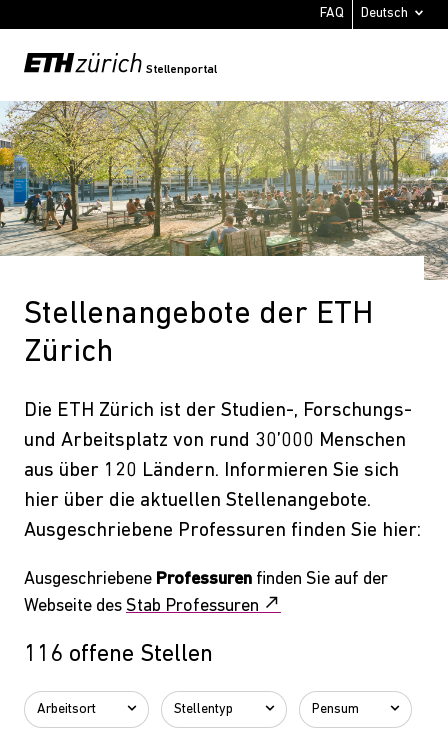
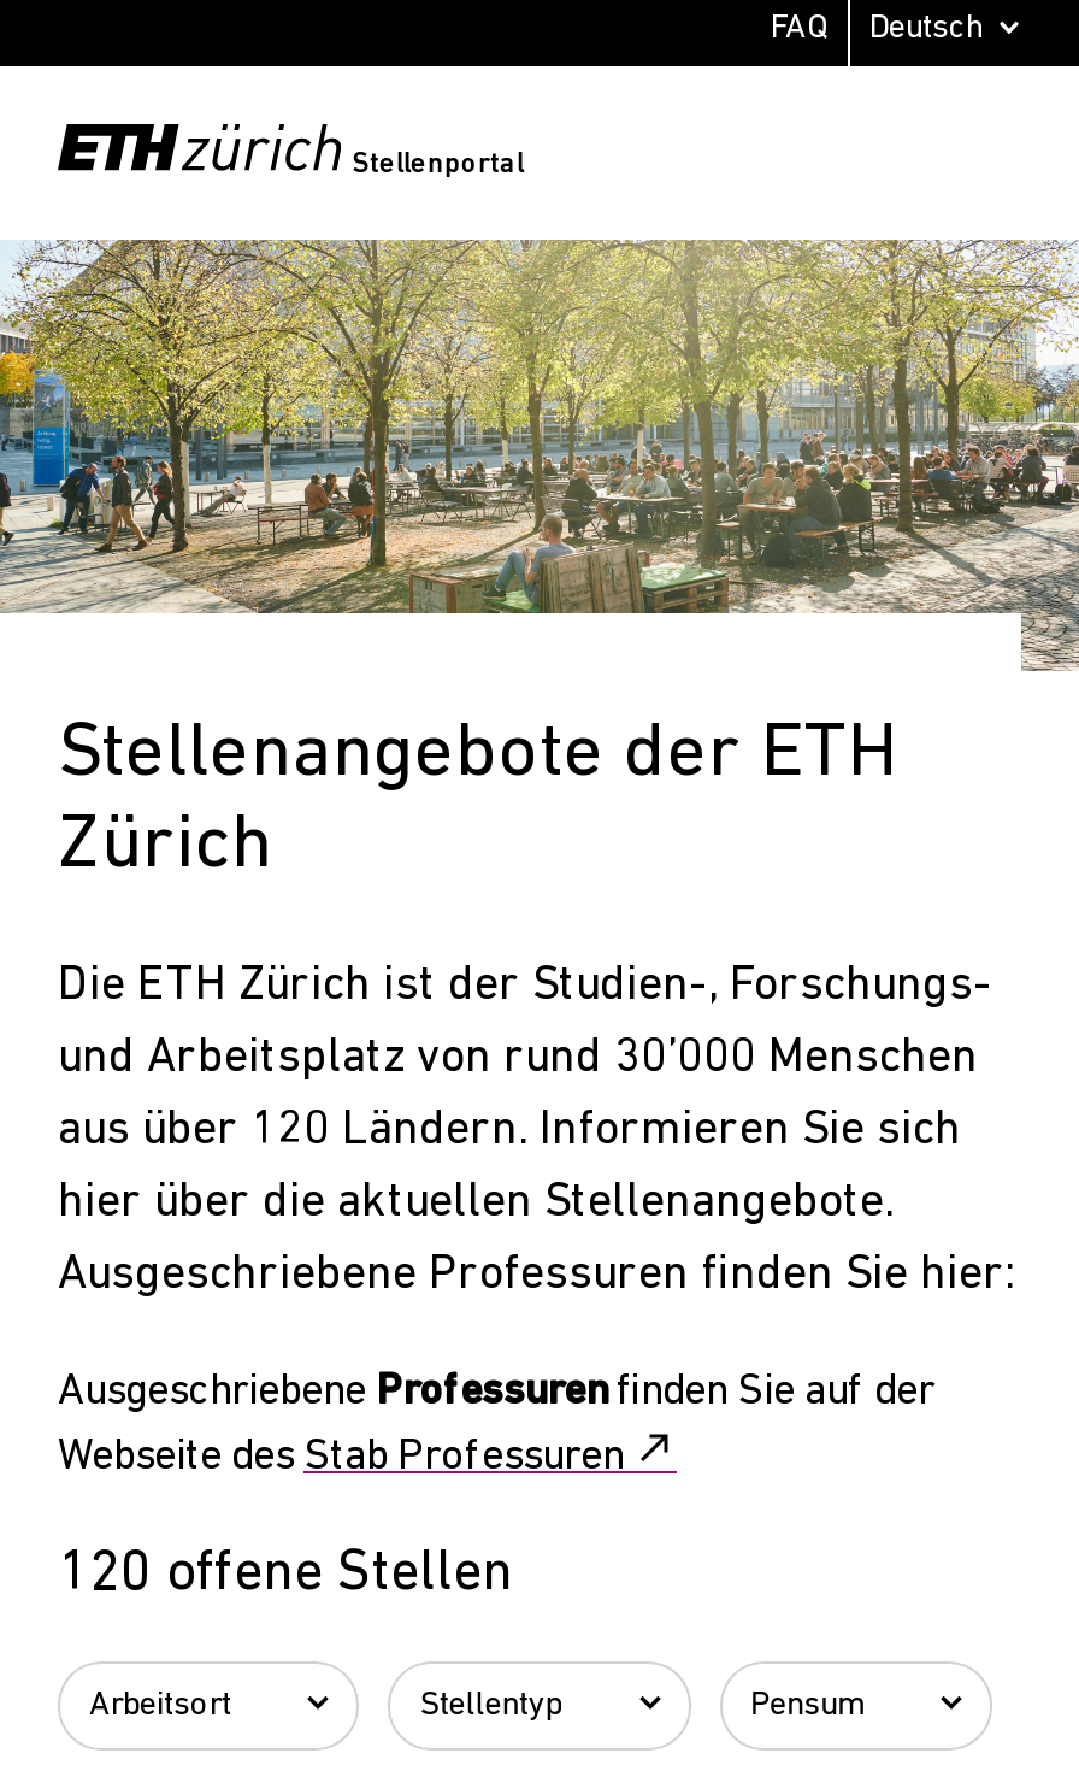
- 116 offene Stellen
+ 120 offene Stellen
